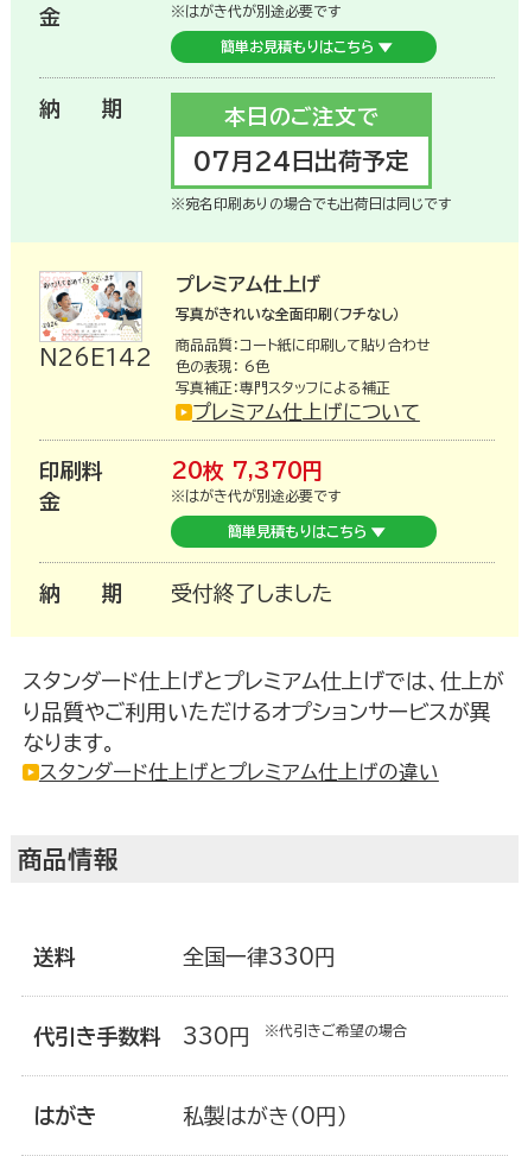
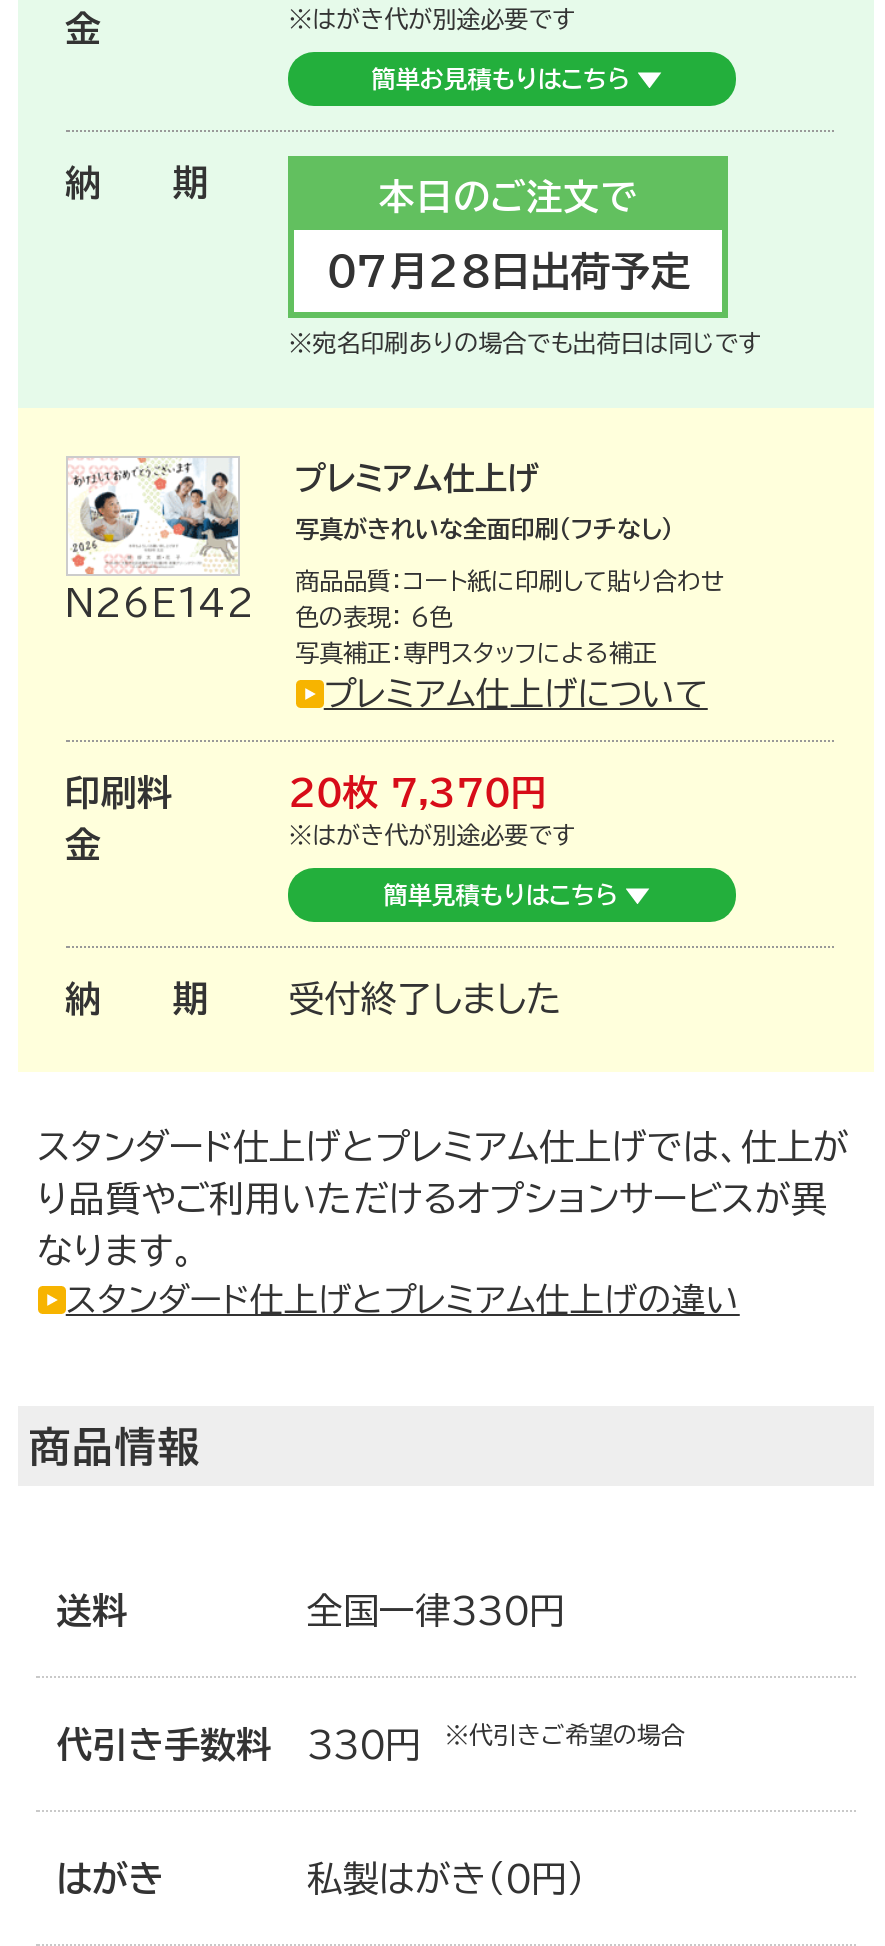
- 07月24日出荷予定
+ 07月28日出荷予定
